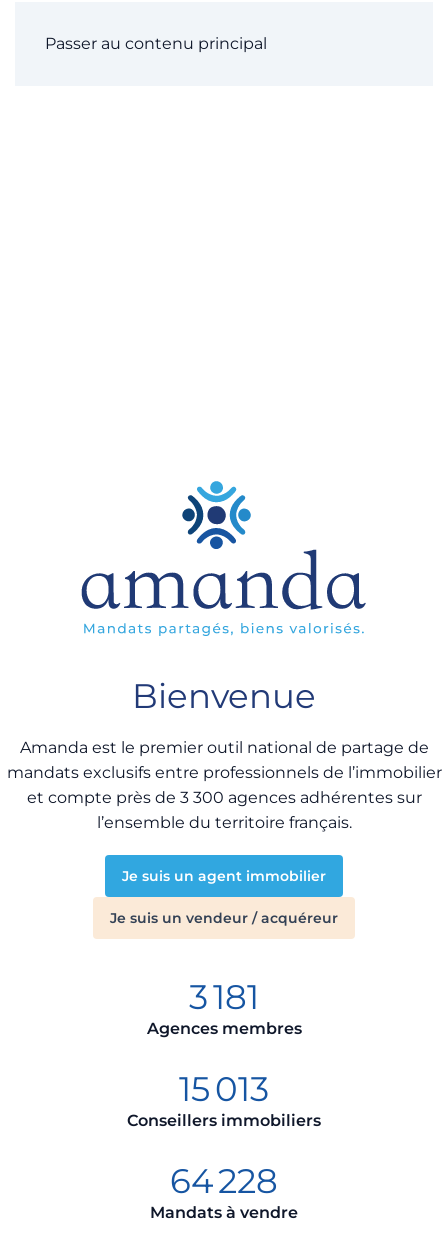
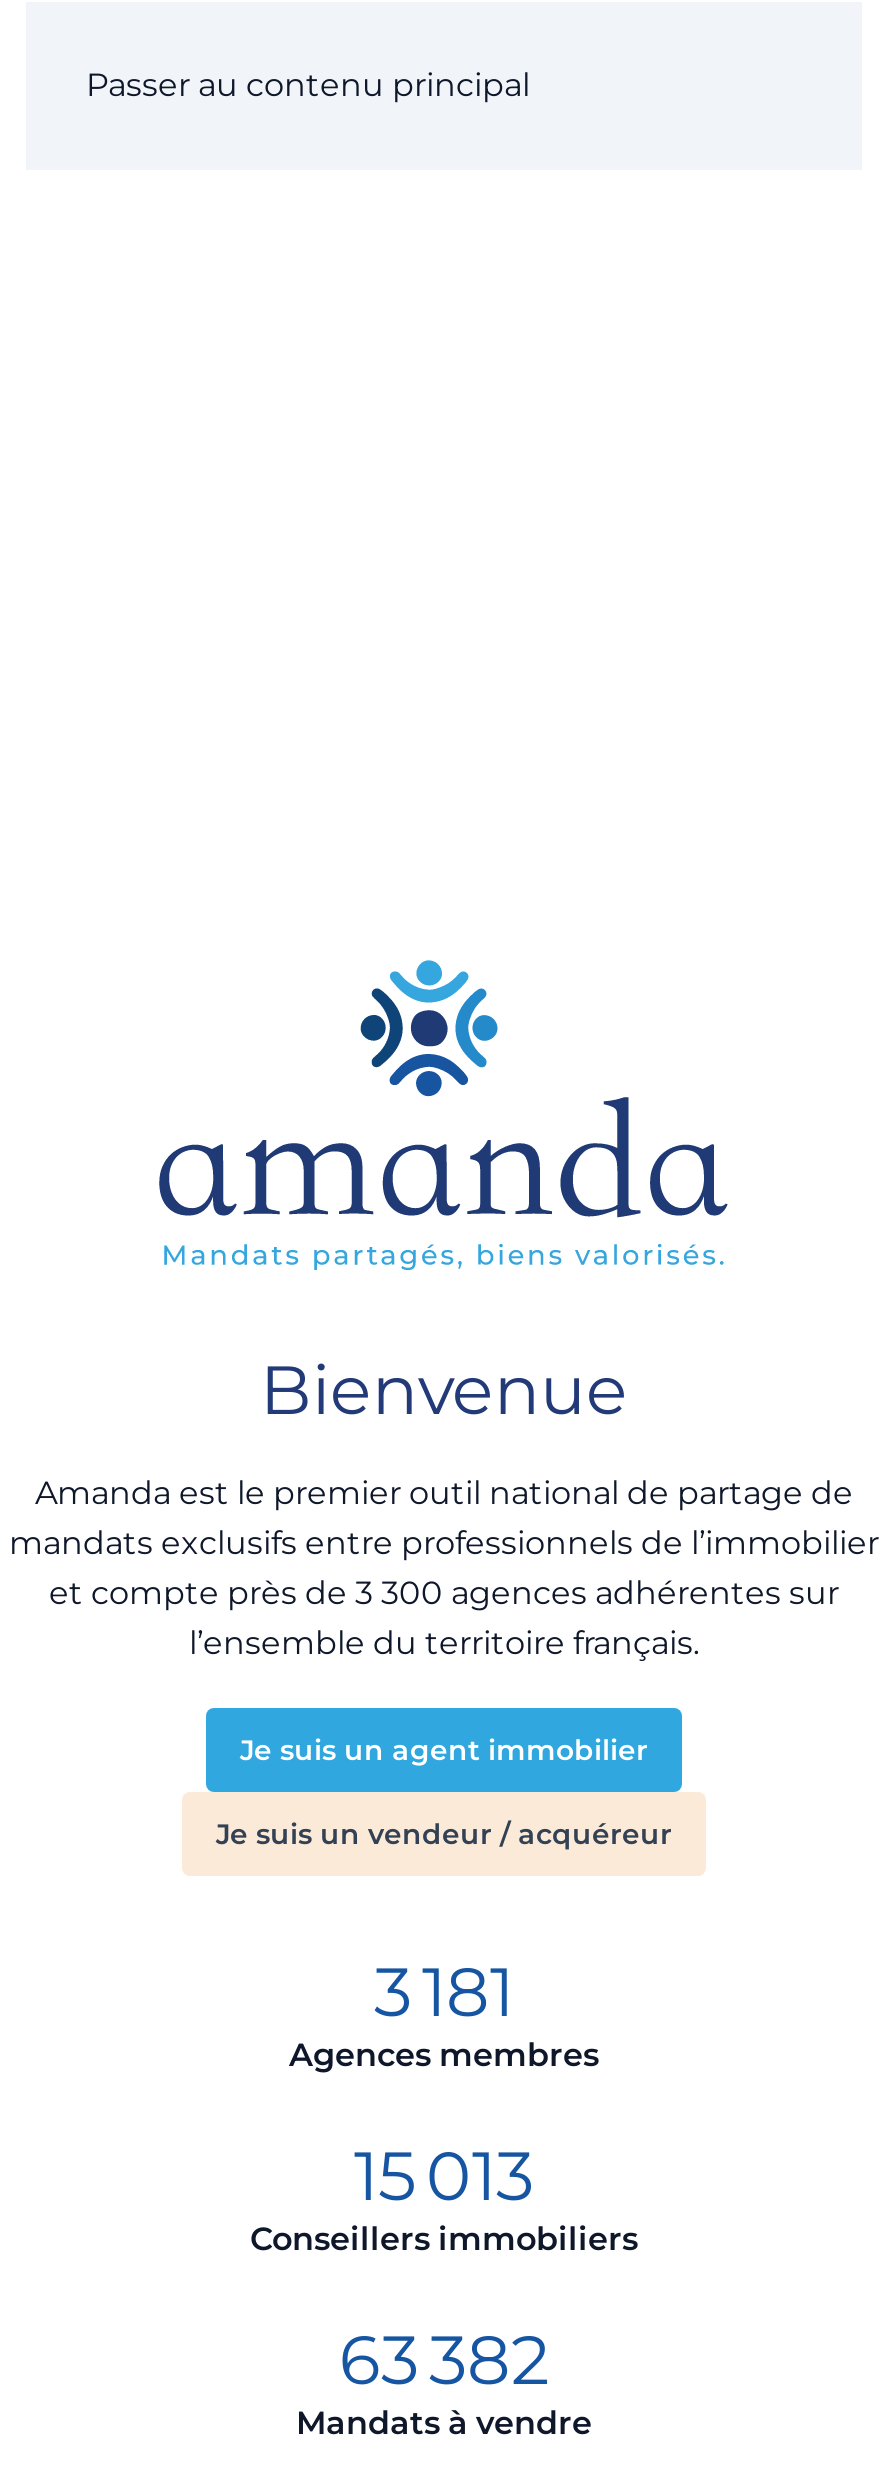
- 64 228
+ 63 382
